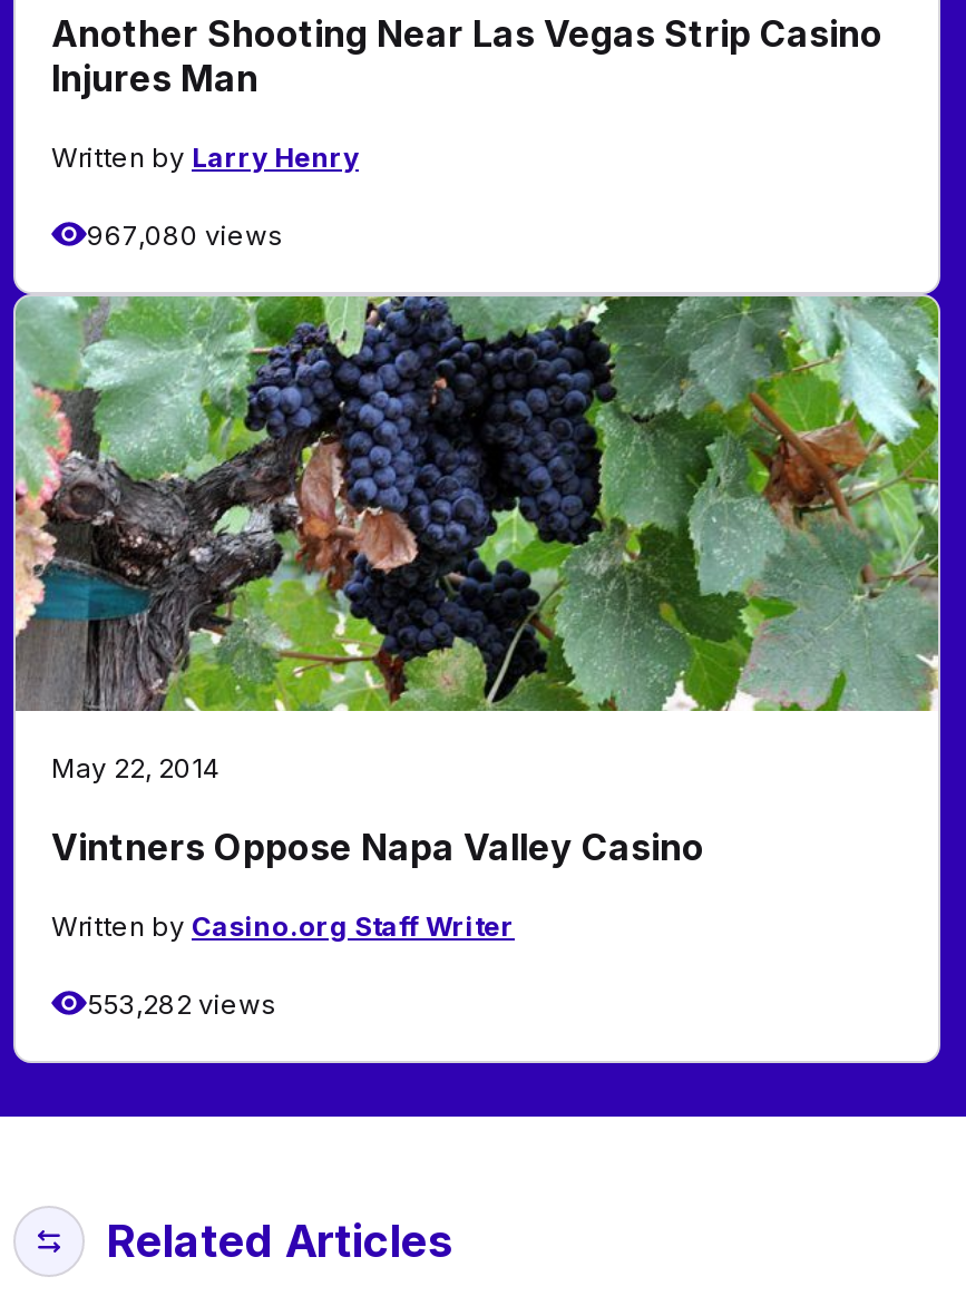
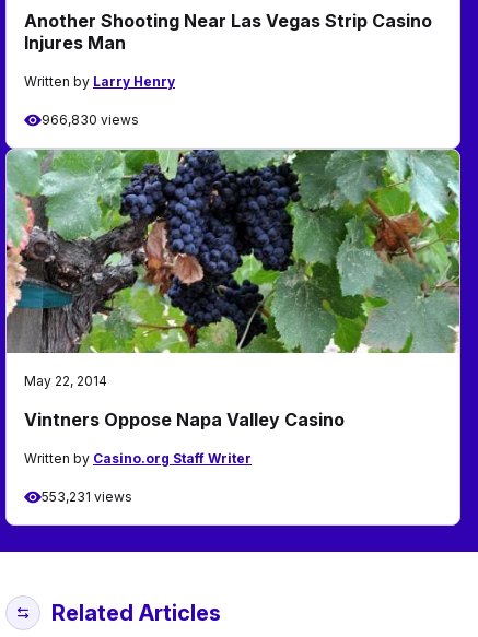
- 967,080 views
+ 966,830 views

- 553,282 views
+ 553,231 views
